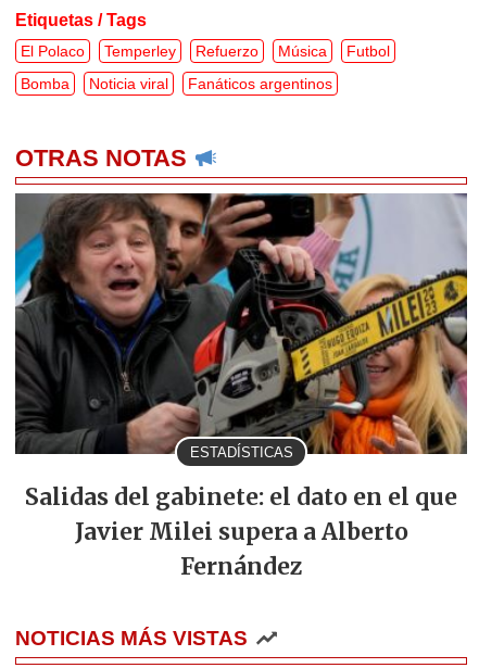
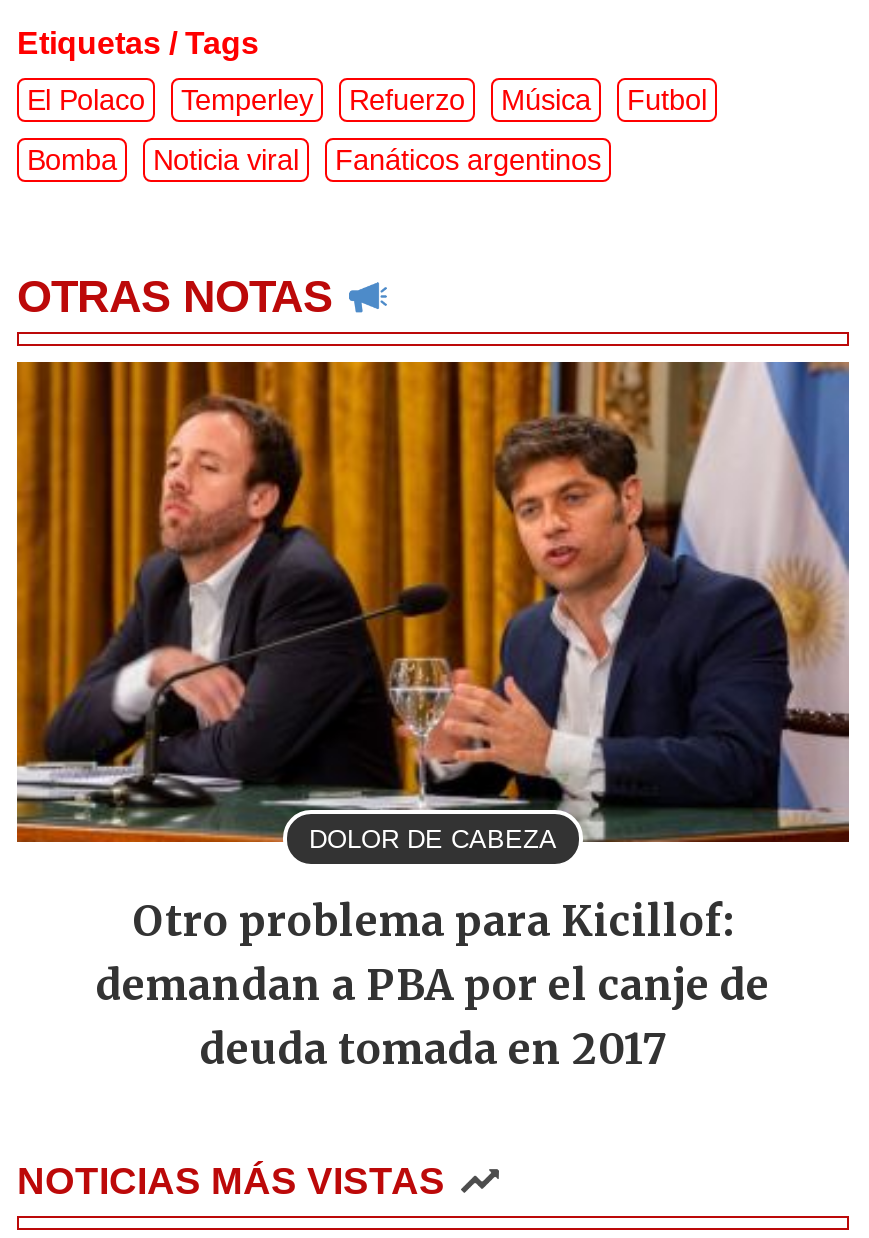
- [image]
- ESTADÍSTICAS
+ [image]
+ DOLOR DE CABEZA

- Salidas del gabinete: el dato en el que
- Javier Milei supera a Alberto
- Fernández
+ Otro problema para Kicillof:
+ demandan a PBA por el canje de
+ deuda tomada en 2017
